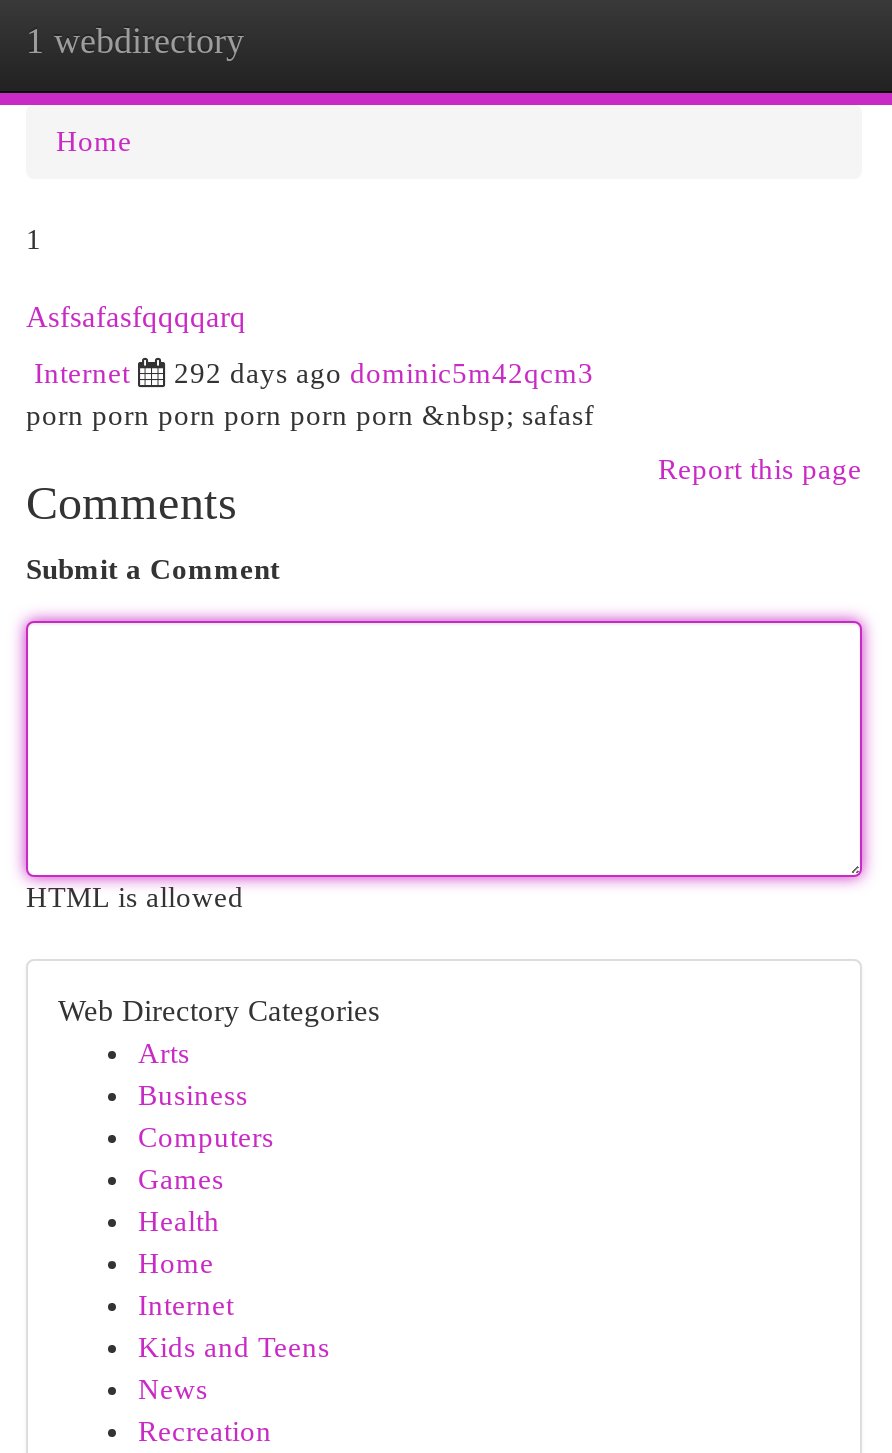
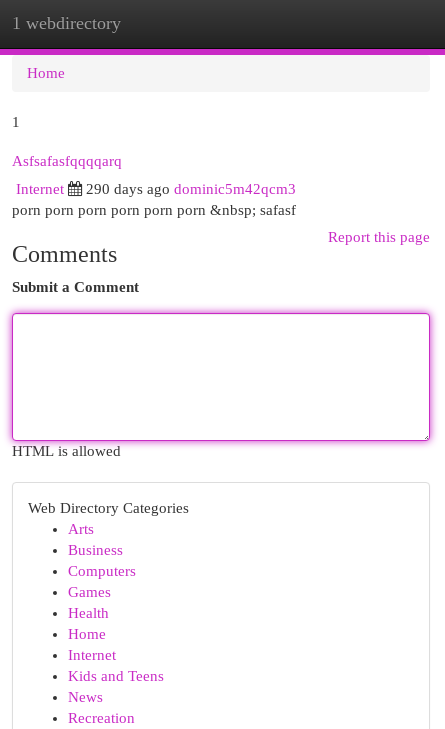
- 292 days ago dominic5m42qcm3
+ 290 days ago dominic5m42qcm3
